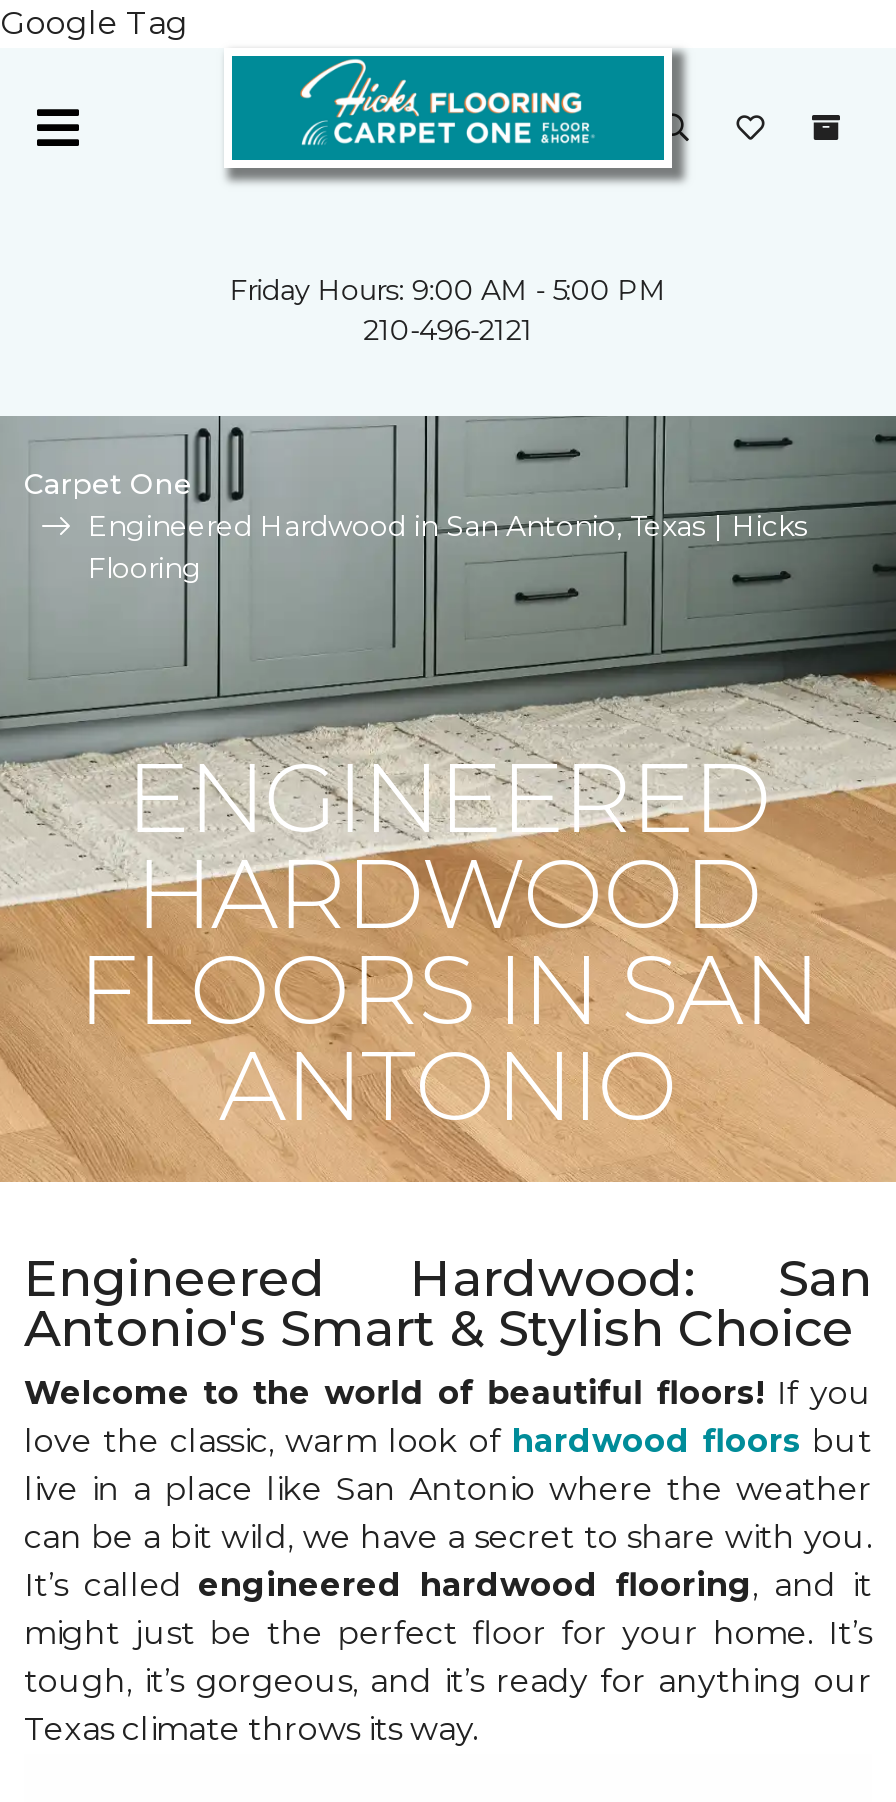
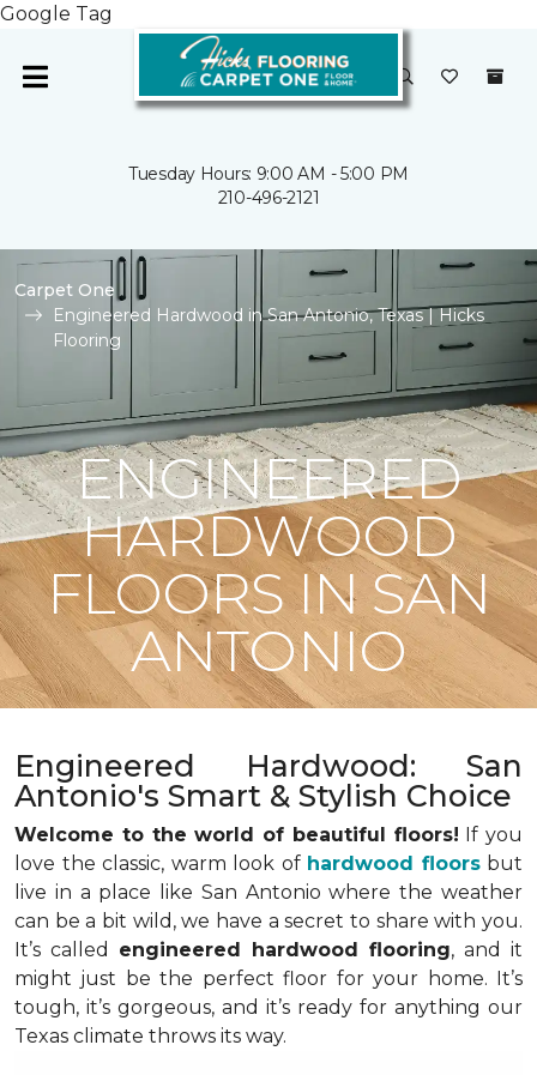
- Friday Hours: 9:00 AM - 5:00 PM
+ Tuesday Hours: 9:00 AM - 5:00 PM
